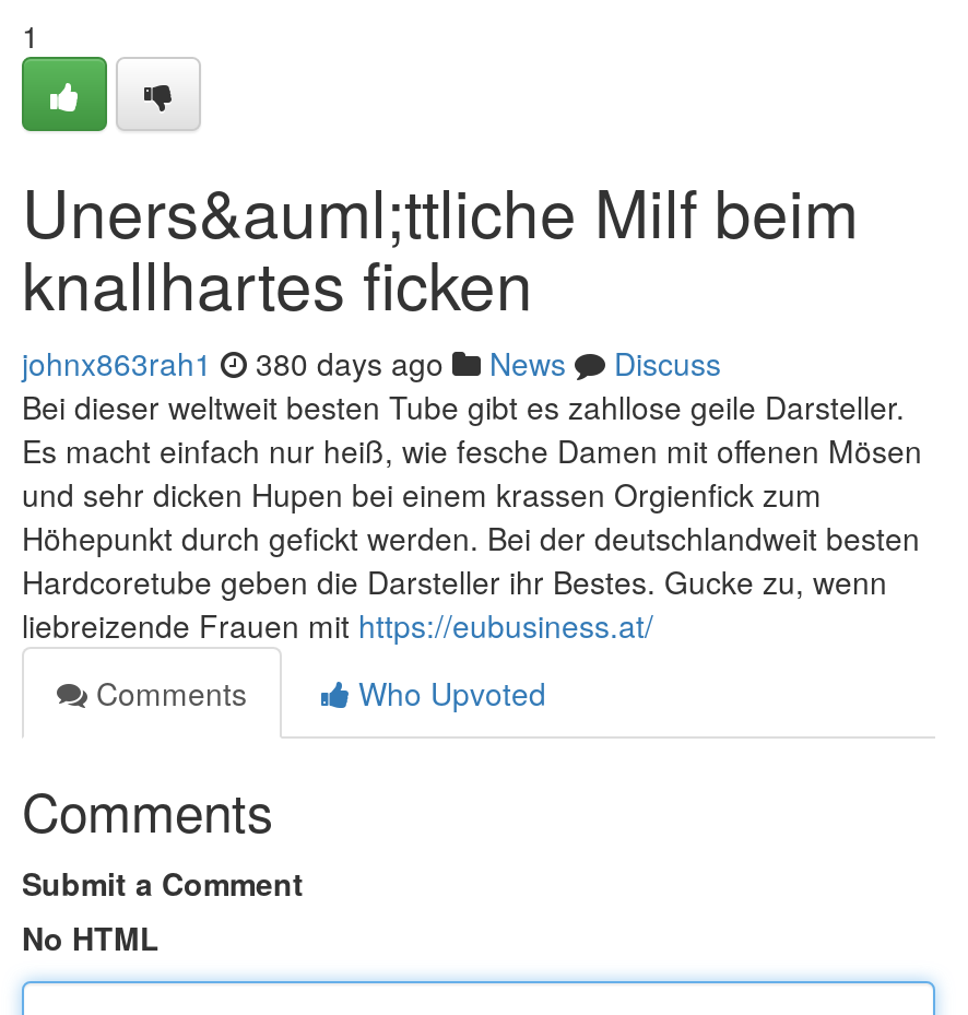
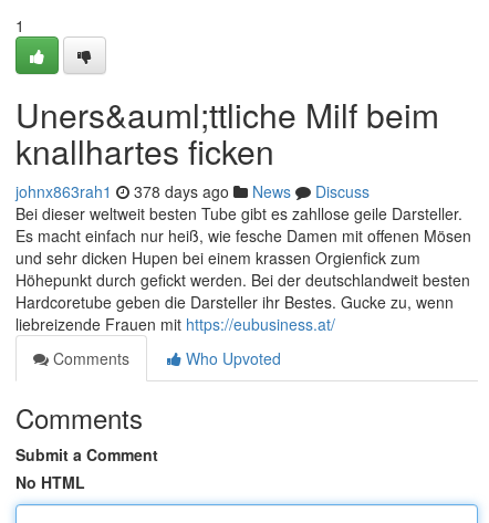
- johnx863rah1 380 days ago News Discuss
+ johnx863rah1 378 days ago News Discuss
